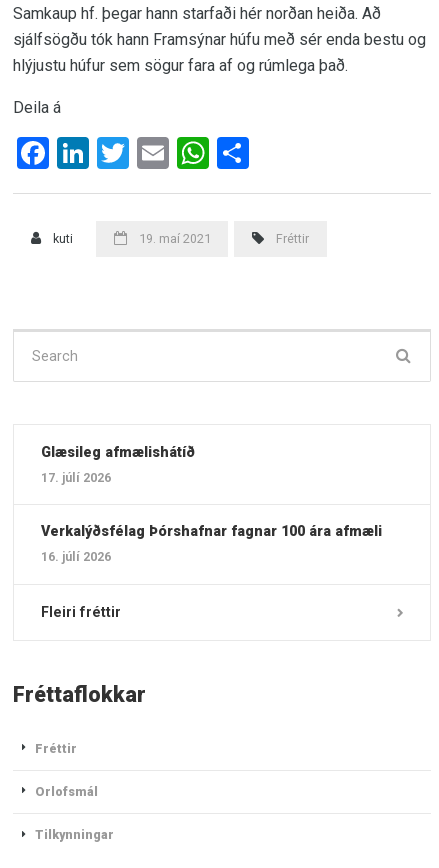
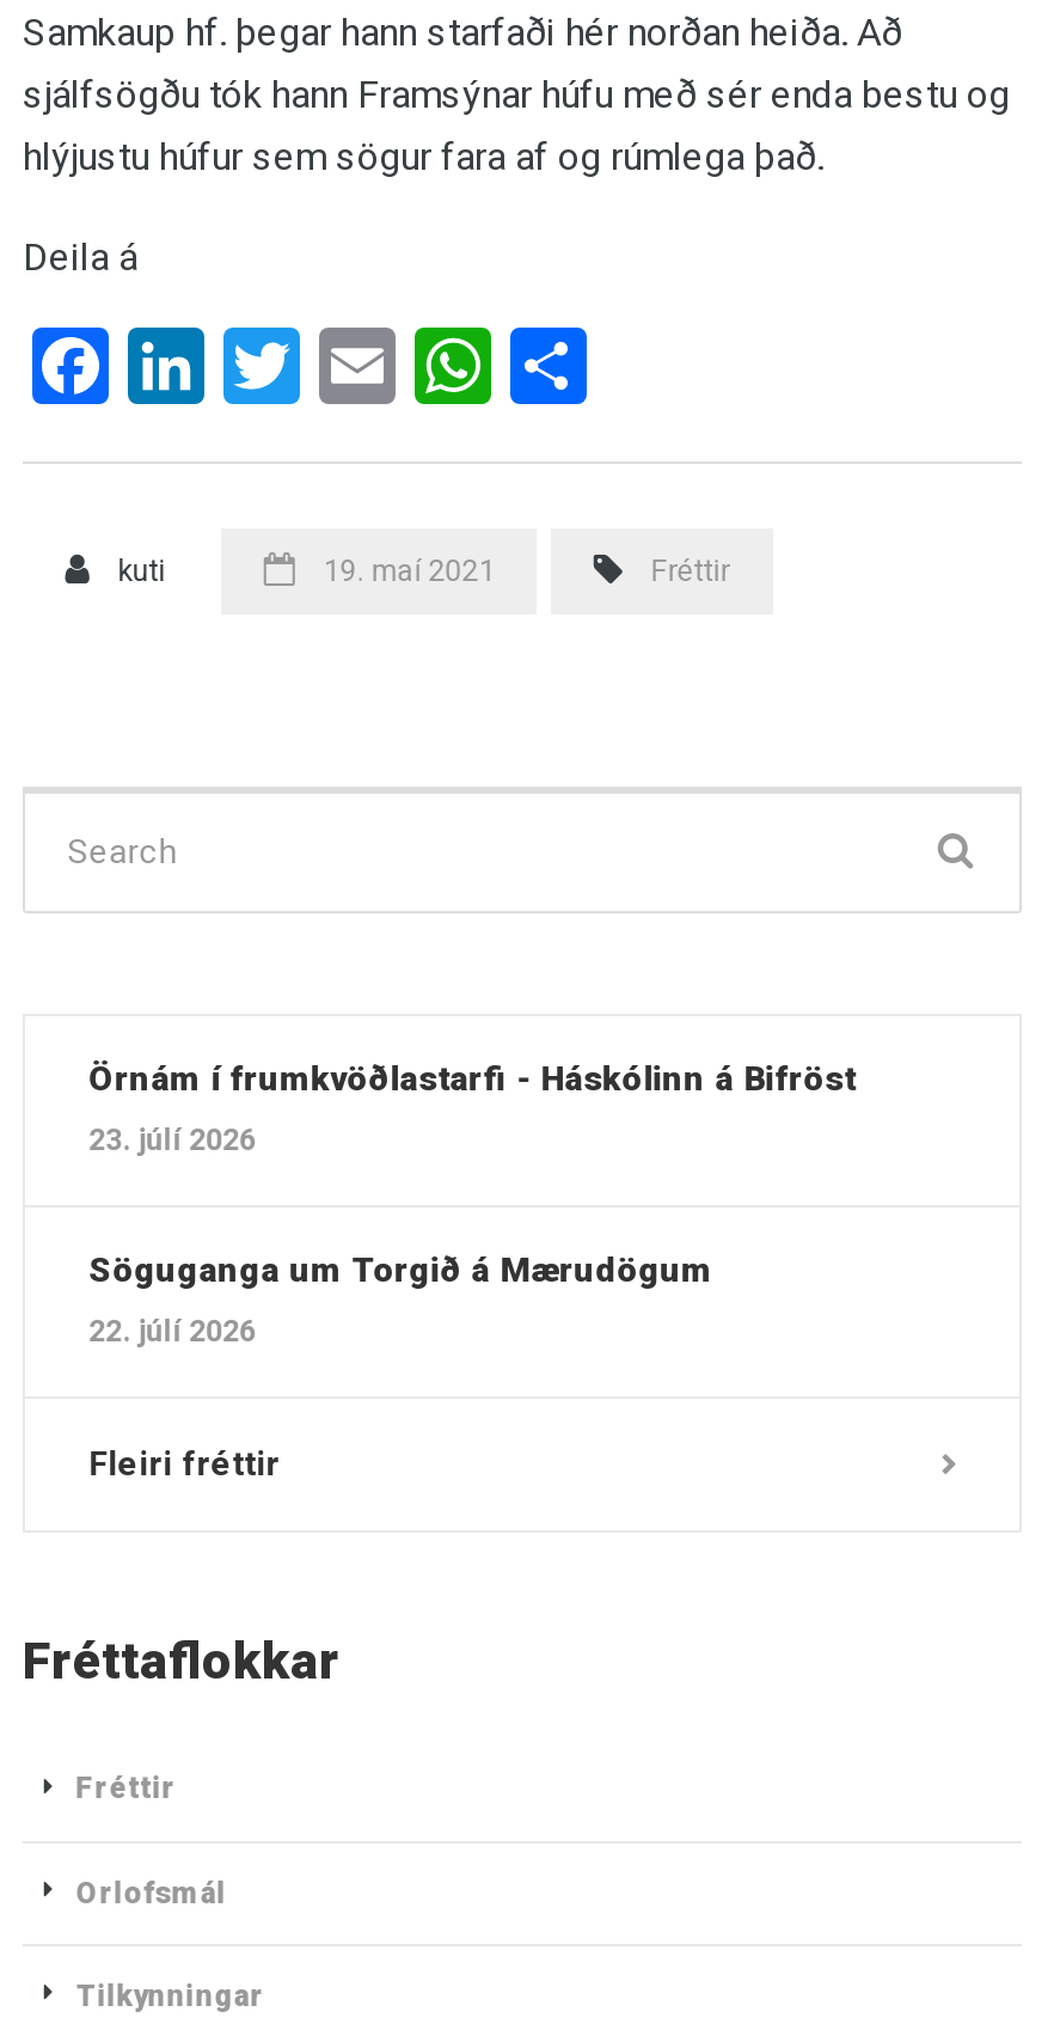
- Glæsileg afmælishátíð
+ Örnám í frumkvöðlastarfi - Háskólinn á Bifröst

- 17. júlí 2026
+ 23. júlí 2026

- Verkalýðsfélag Þórshafnar fagnar 100 ára afmæli
+ Söguganga um Torgið á Mærudögum

- 16. júlí 2026
+ 22. júlí 2026
